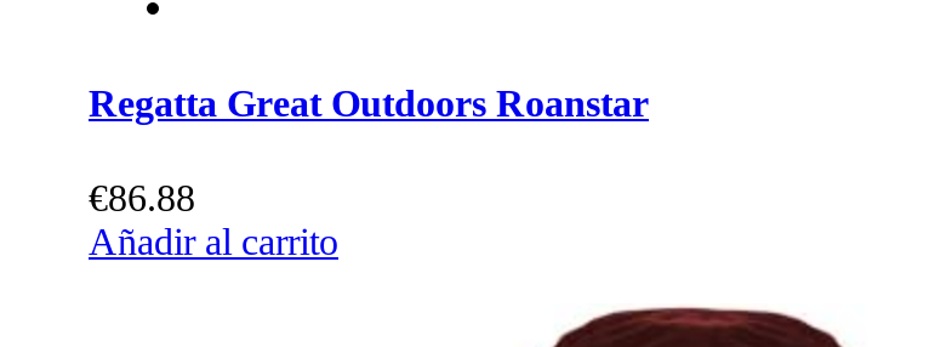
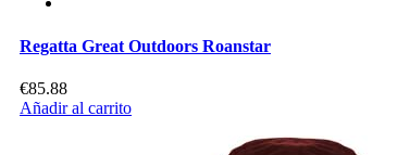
- €86.88
+ €85.88
